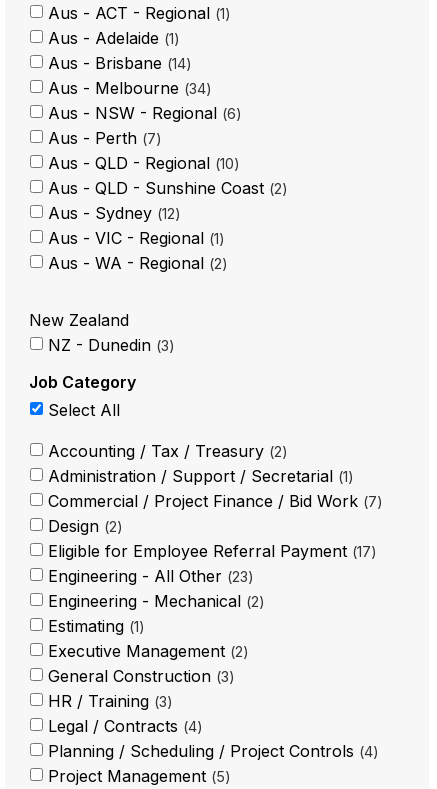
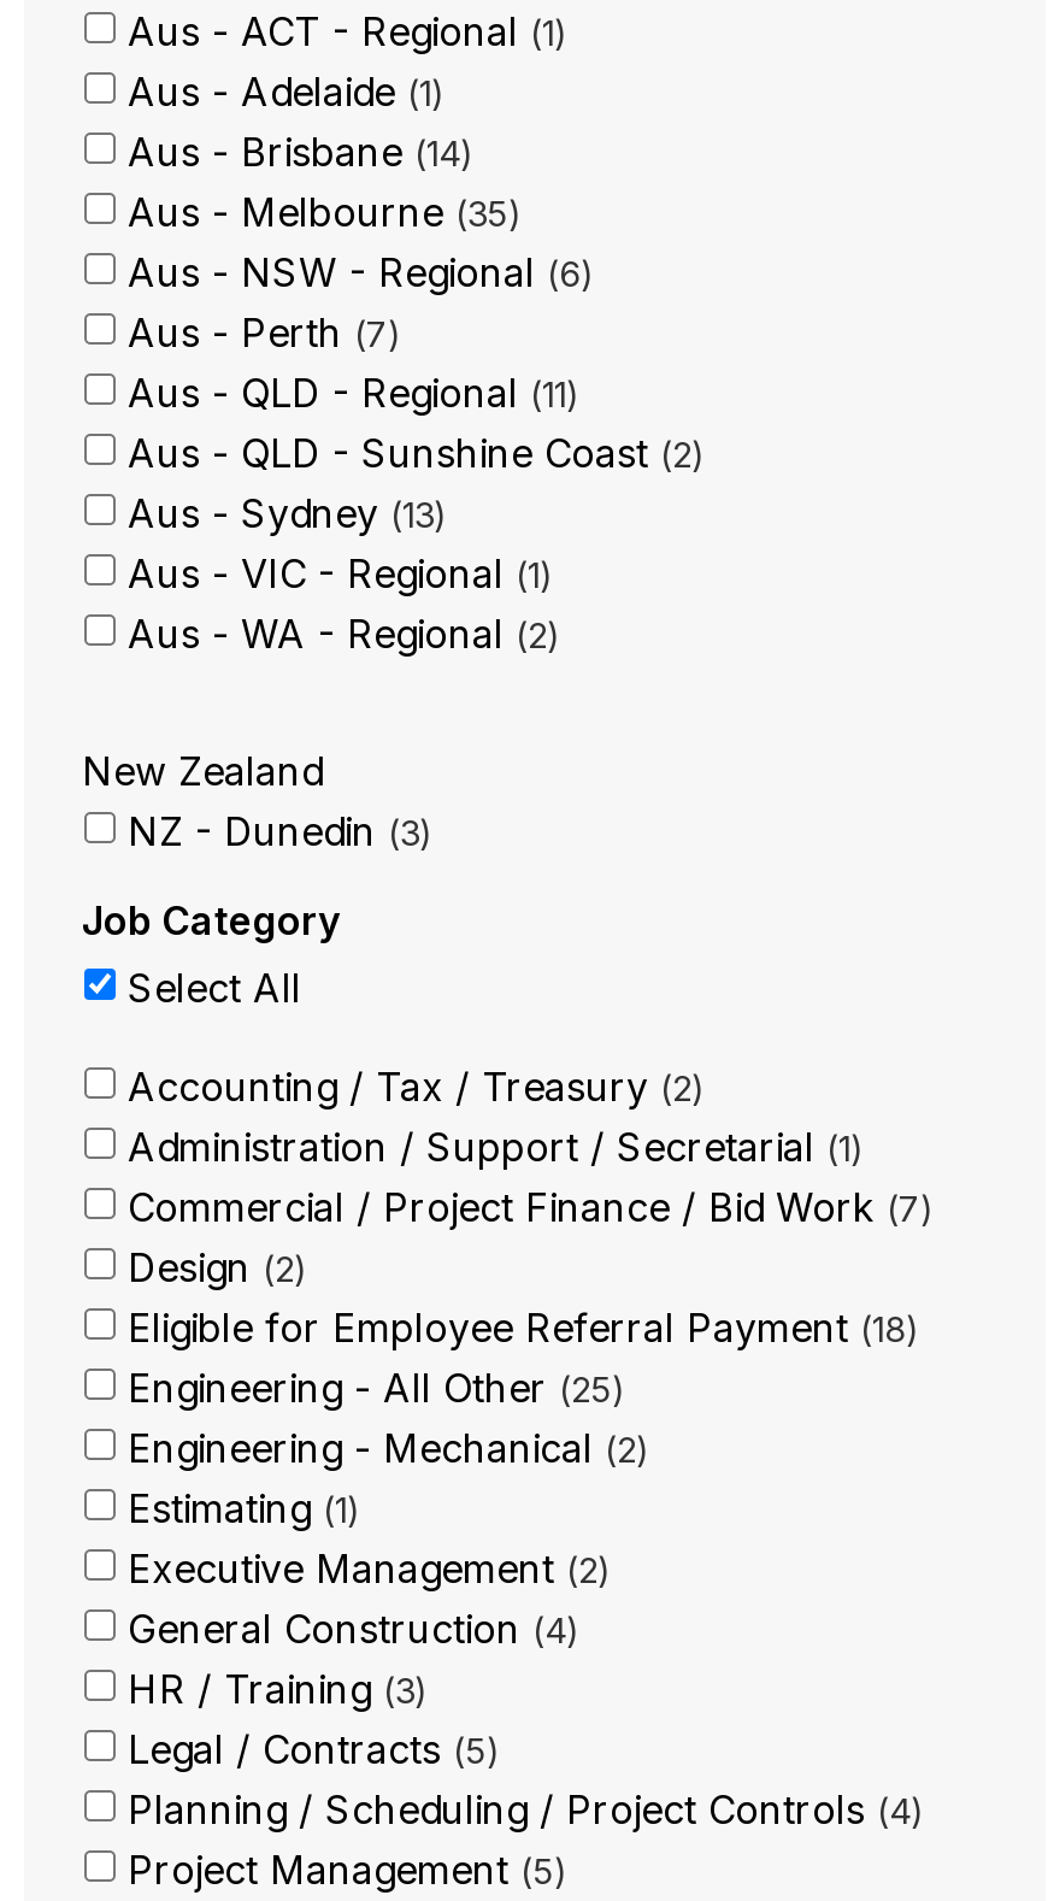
- Aus - Melbourne 34
+ Aus - Melbourne 35

- Aus - QLD - Regional 10
+ Aus - QLD - Regional 11

- Aus - Sydney 12
+ Aus - Sydney 13

- Eligible for Employee Referral Payment 17
+ Eligible for Employee Referral Payment 18

- Engineering - All Other 23
+ Engineering - All Other 25

- General Construction 3
+ General Construction 4

- Legal / Contracts 4
+ Legal / Contracts 5
